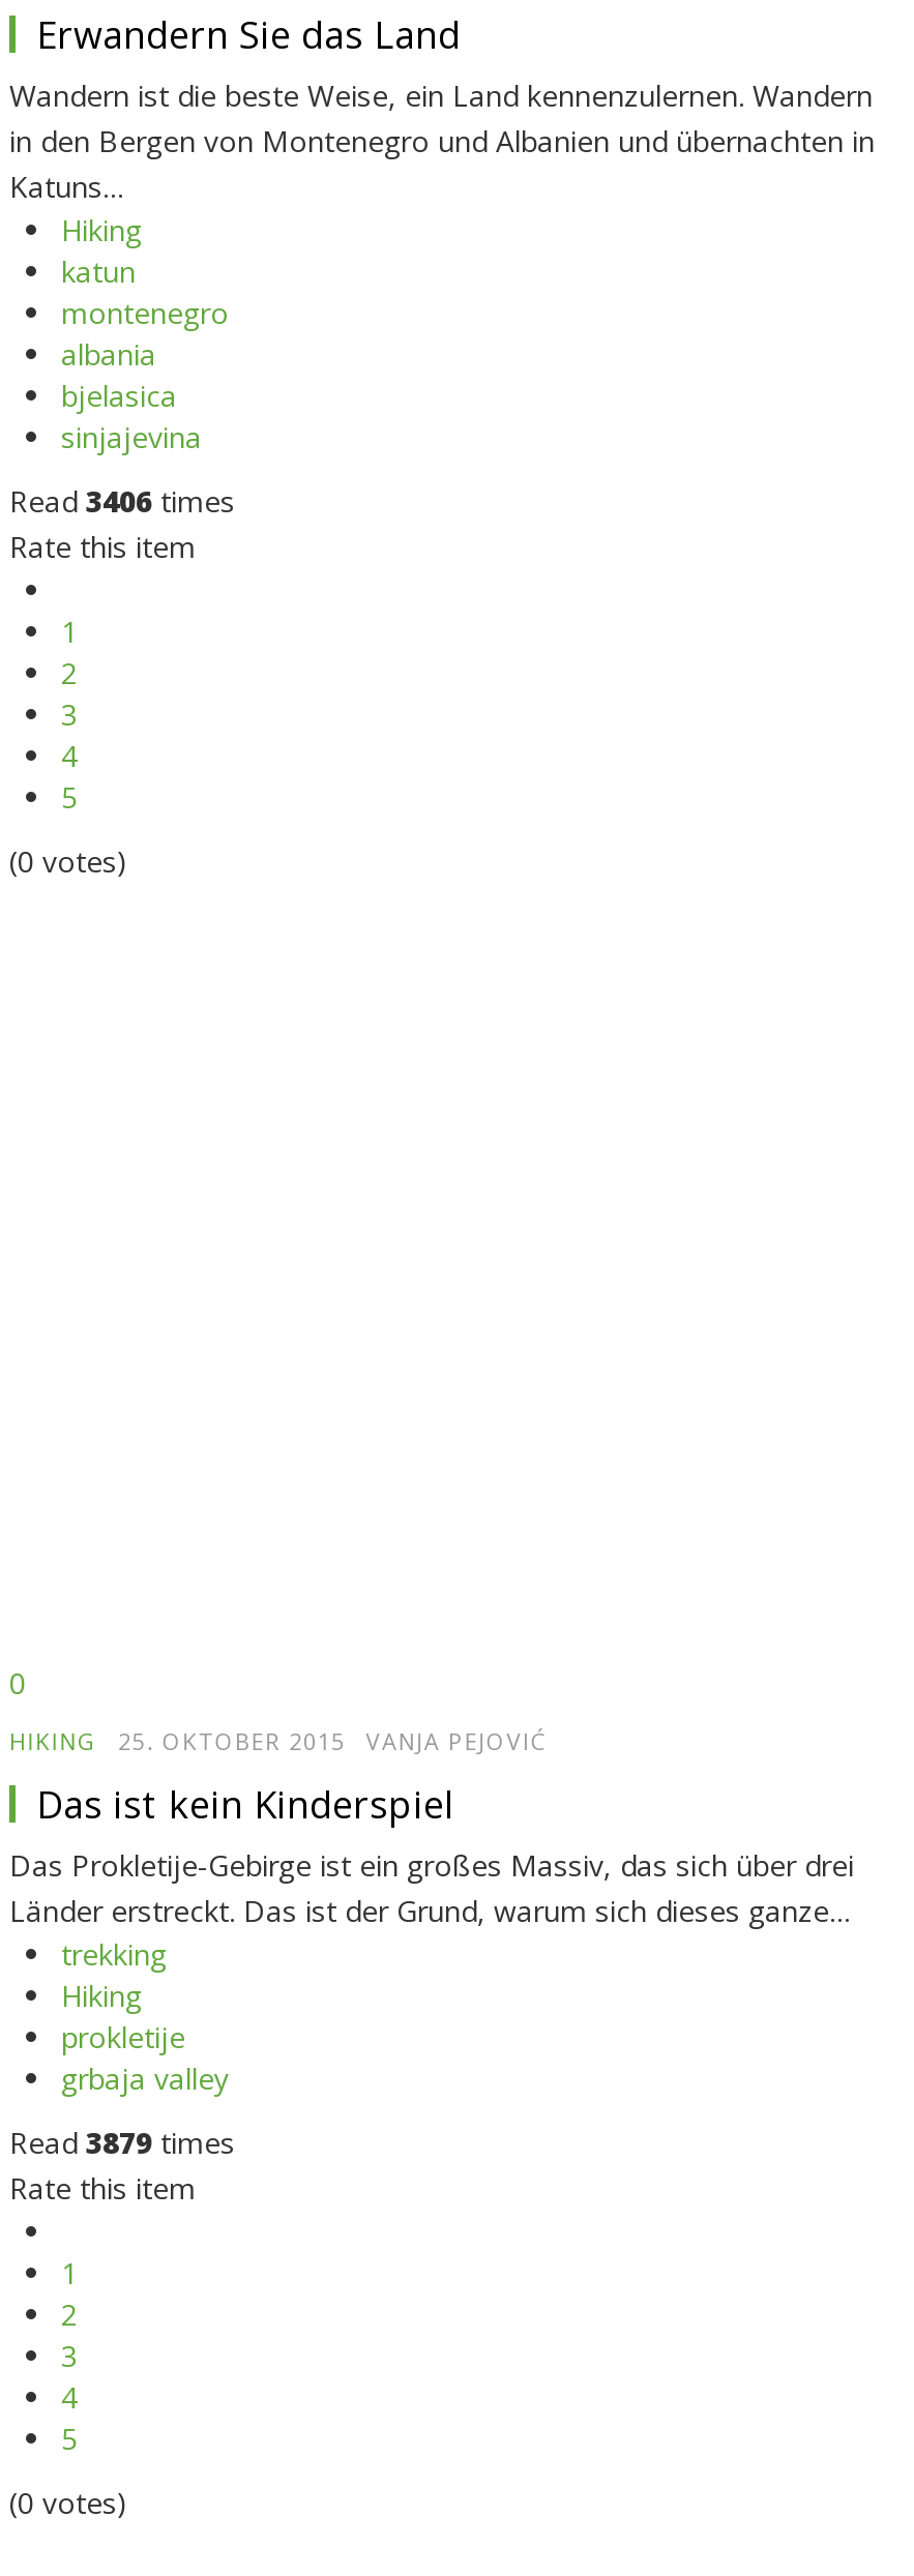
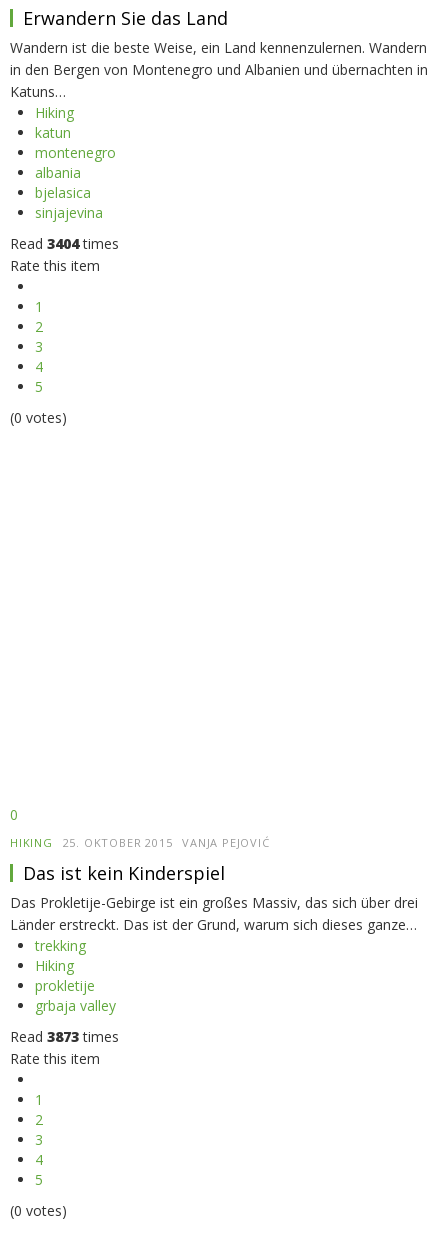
- Read 3406 times
+ Read 3404 times

- Read 3879 times
+ Read 3873 times
